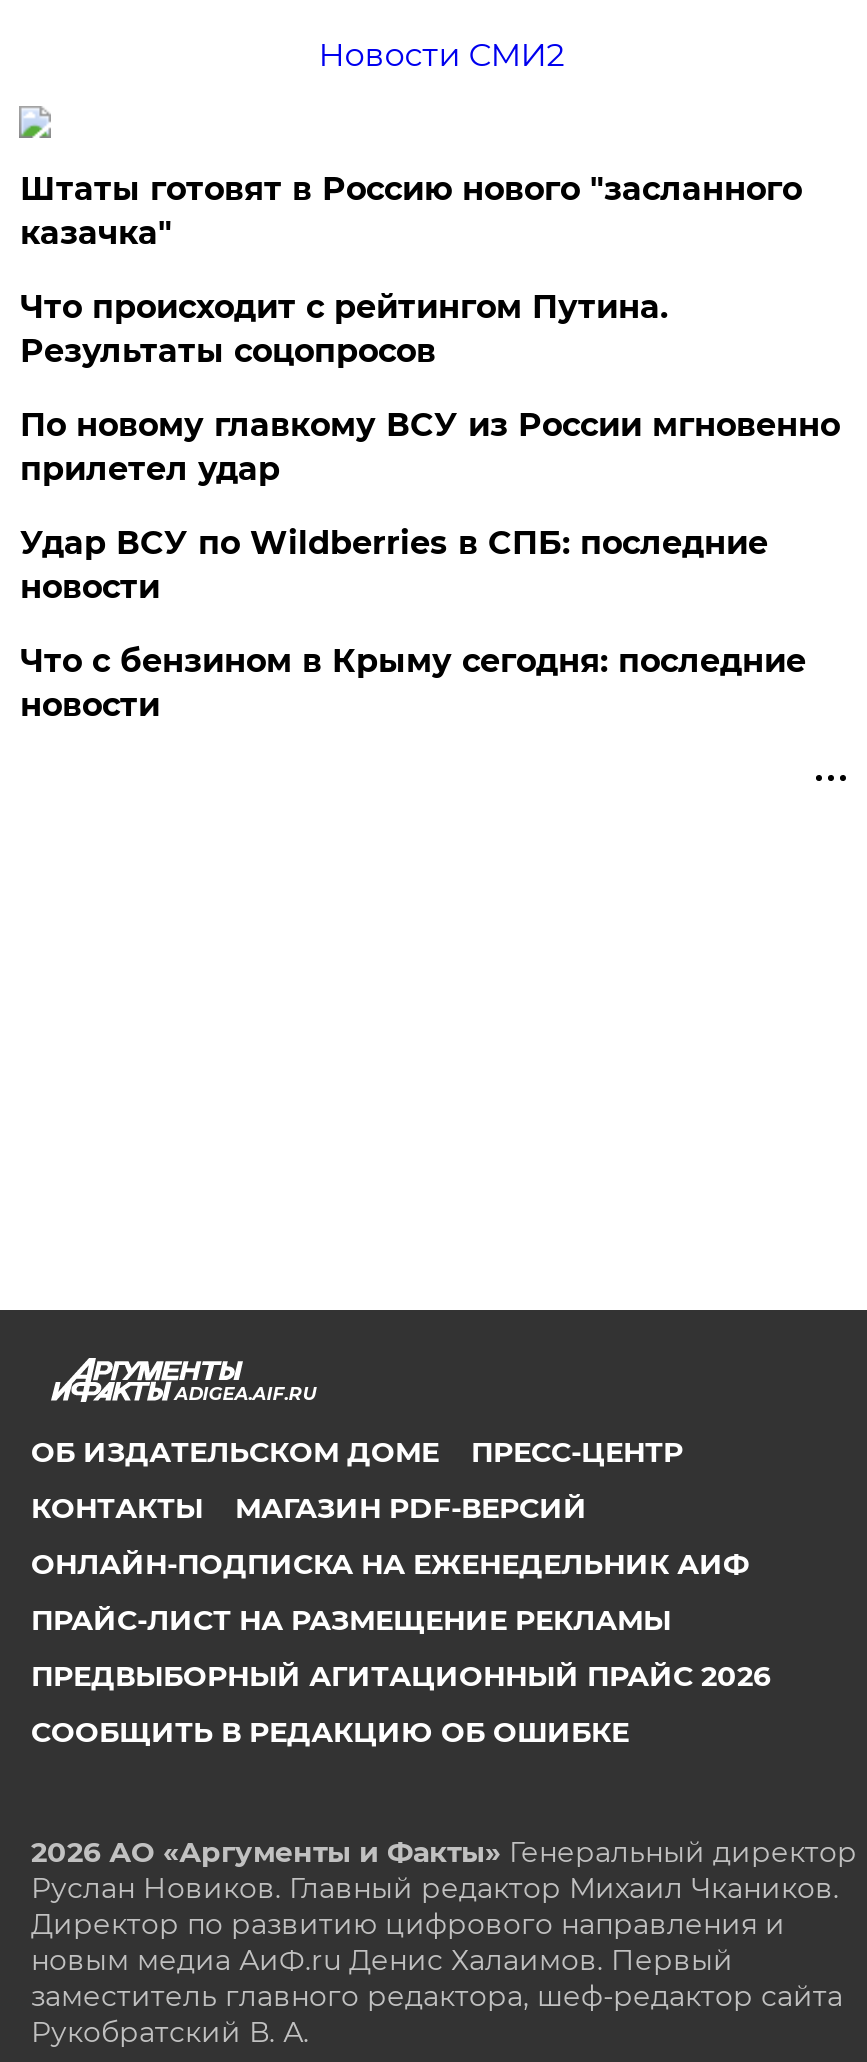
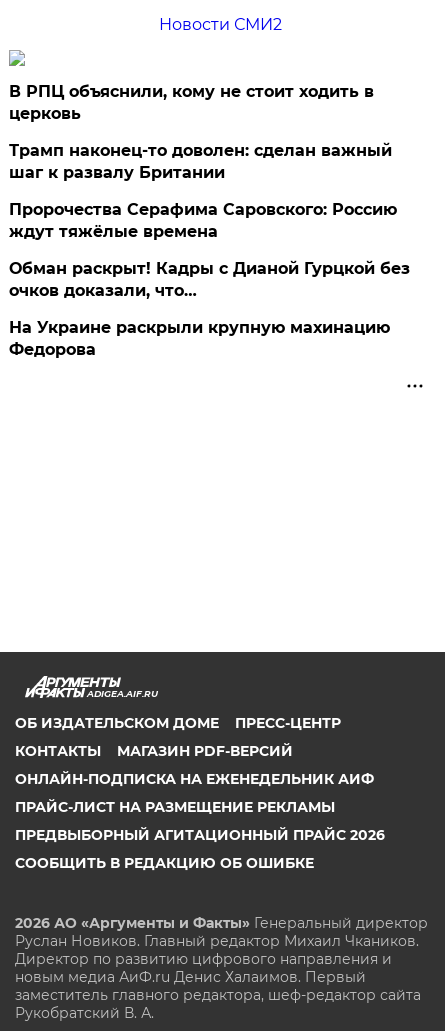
- Штаты готовят в Россию нового "засланного
- казачка"
+ В РПЦ объяснили, кому не стоит ходить в
+ церковь

- Что происходит с рейтингом Путина.
- Результаты соцопросов
+ Трамп наконец-то доволен: сделан важный
+ шаг к развалу Британии

- По новому главкому ВСУ из России мгновенно
- прилетел удар
+ Пророчества Серафима Саровского: Россию
+ ждут тяжёлые времена

- Удар ВСУ по Wildberries в СПБ: последние
- новости
+ Обман раскрыт! Кадры с Дианой Гурцкой без
+ очков доказали, что…

- Что с бензином в Крыму сегодня: последние
- новости
+ На Украине раскрыли крупную махинацию
+ Федорова
